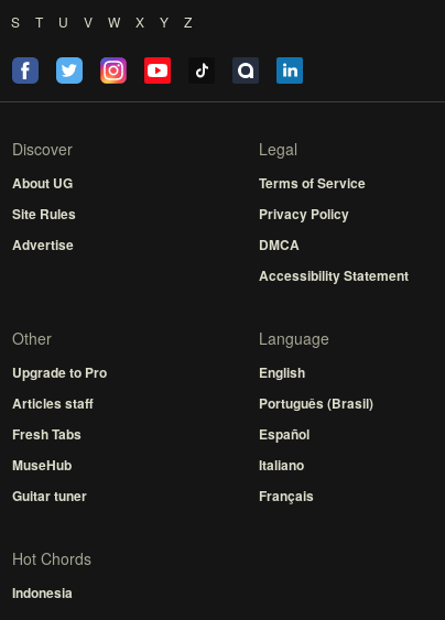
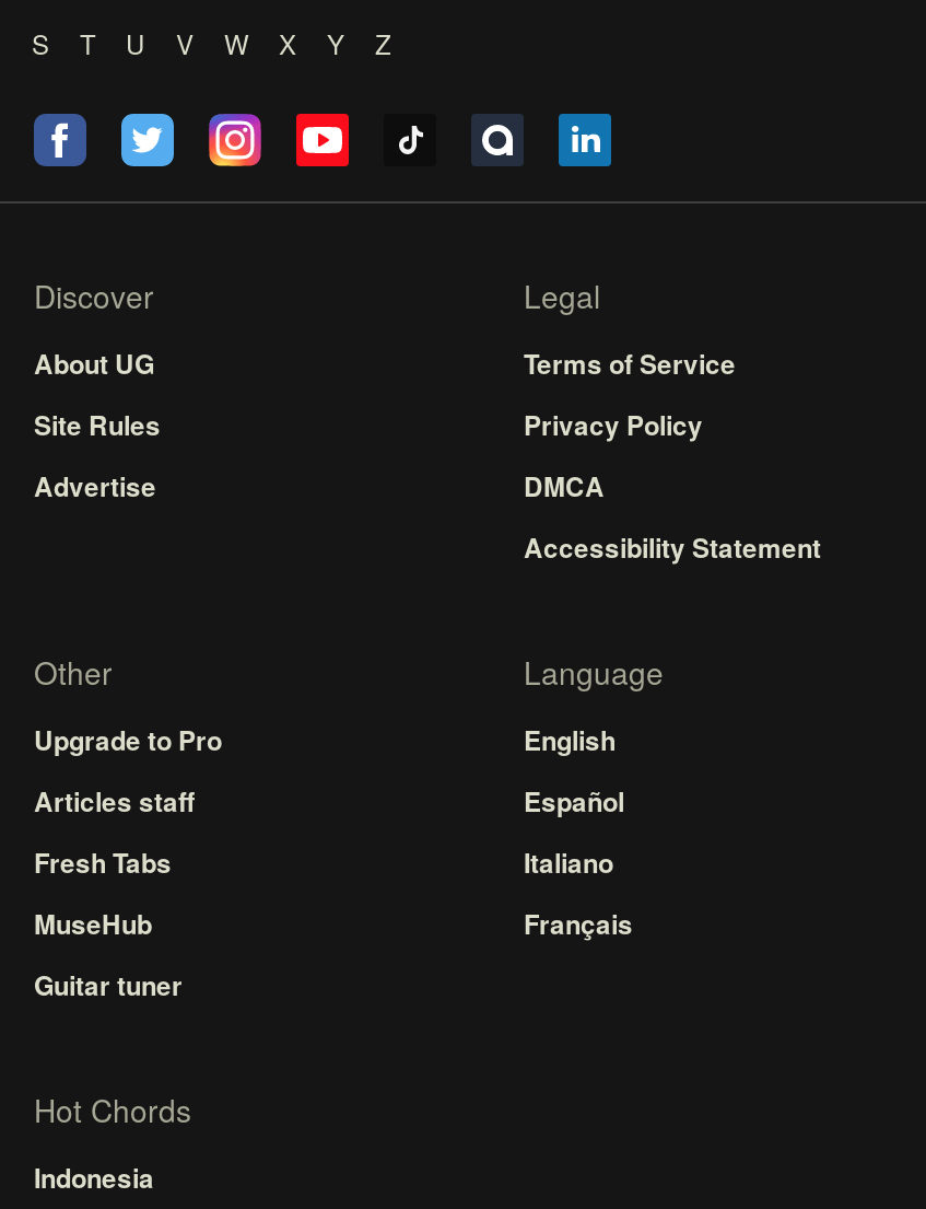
- Português (Brasil)

moved up: Español | Italiano | Français
